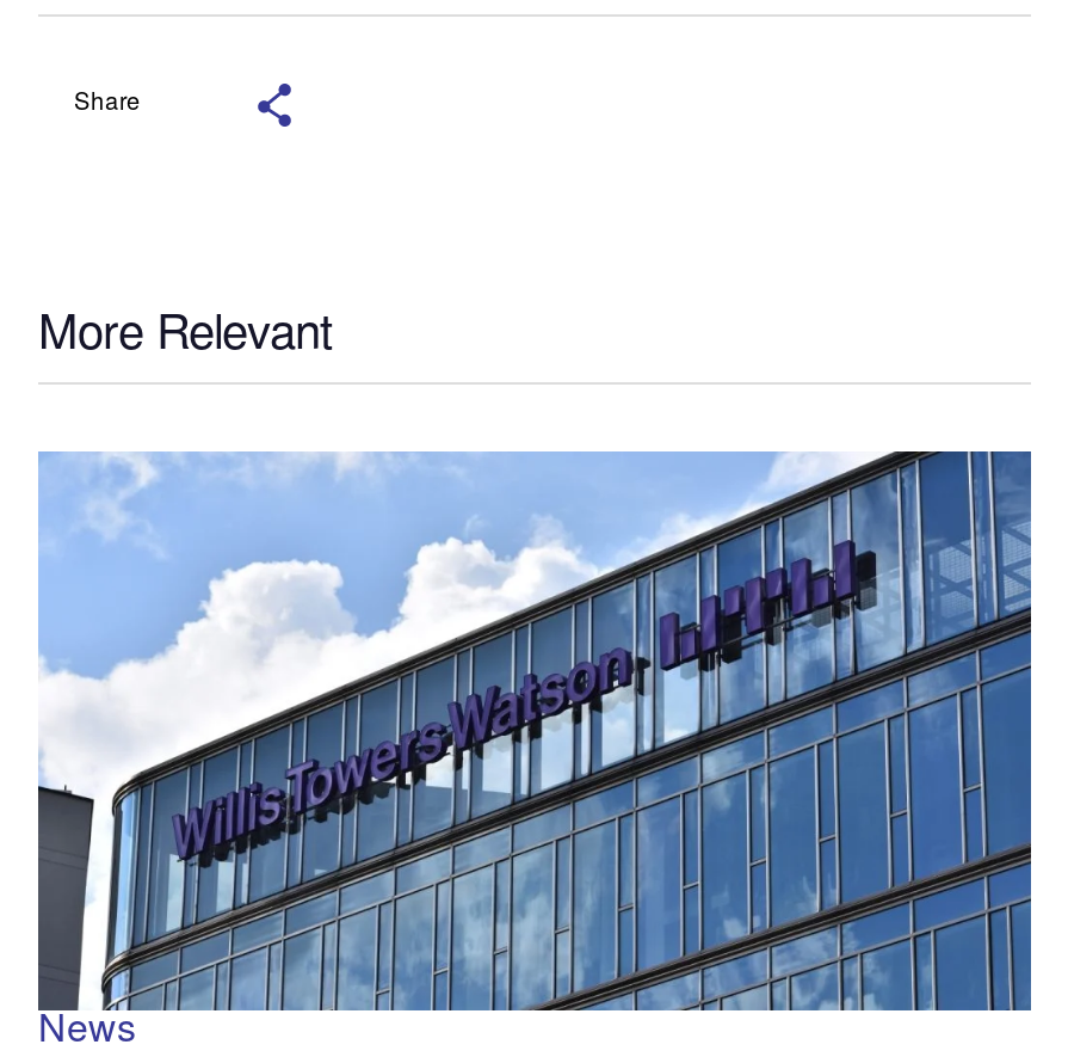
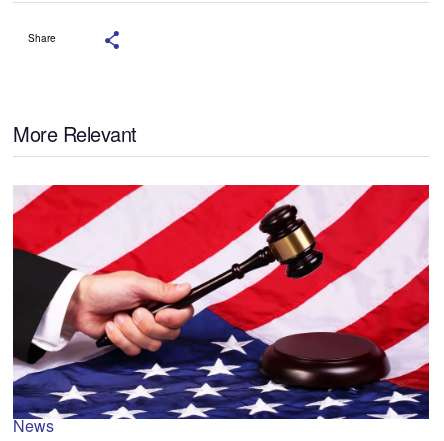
- [image]
+ [image]
